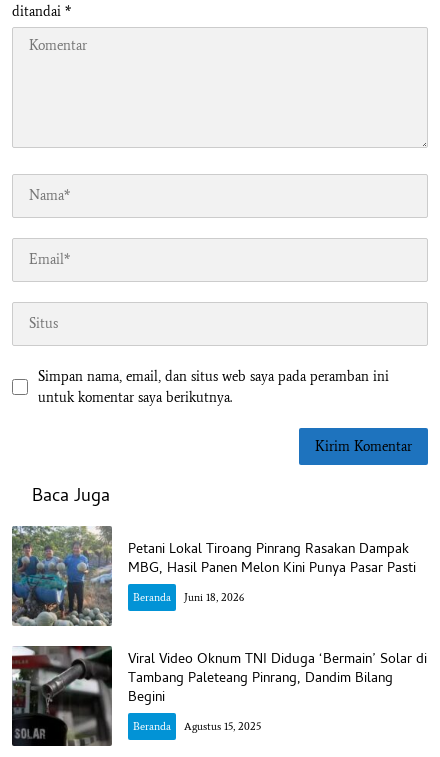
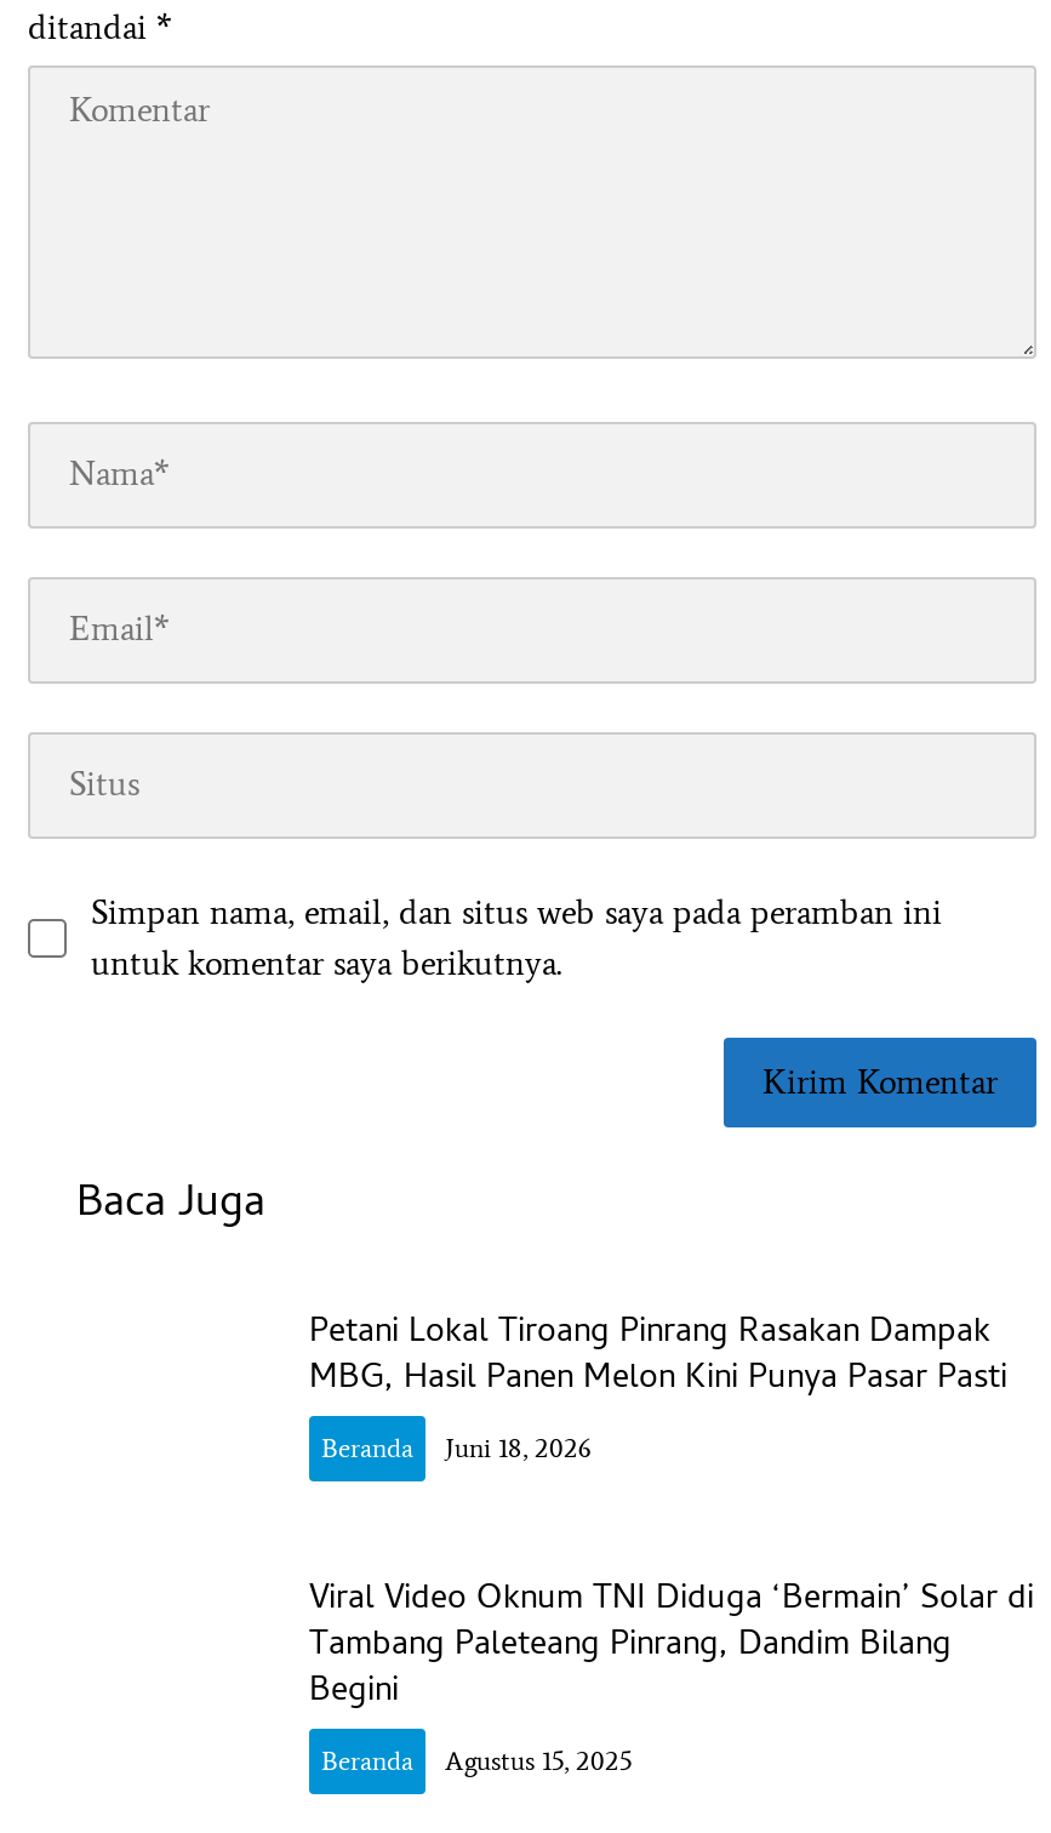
- [image]

- [image]
